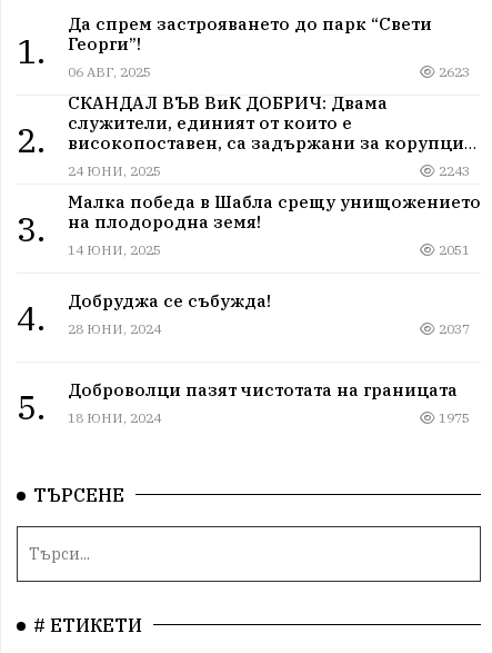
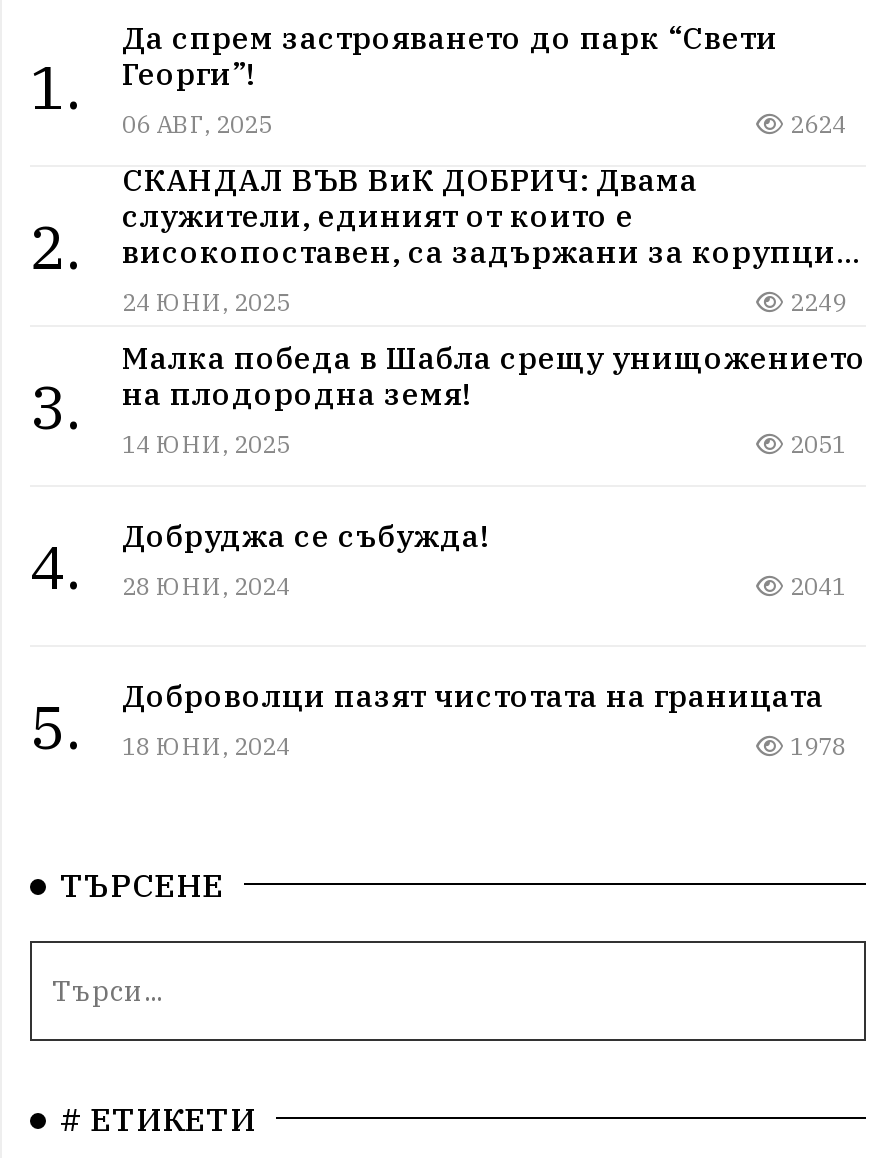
- 2623
+ 2624

- 2243
+ 2249

- 2037
+ 2041

- 1975
+ 1978
